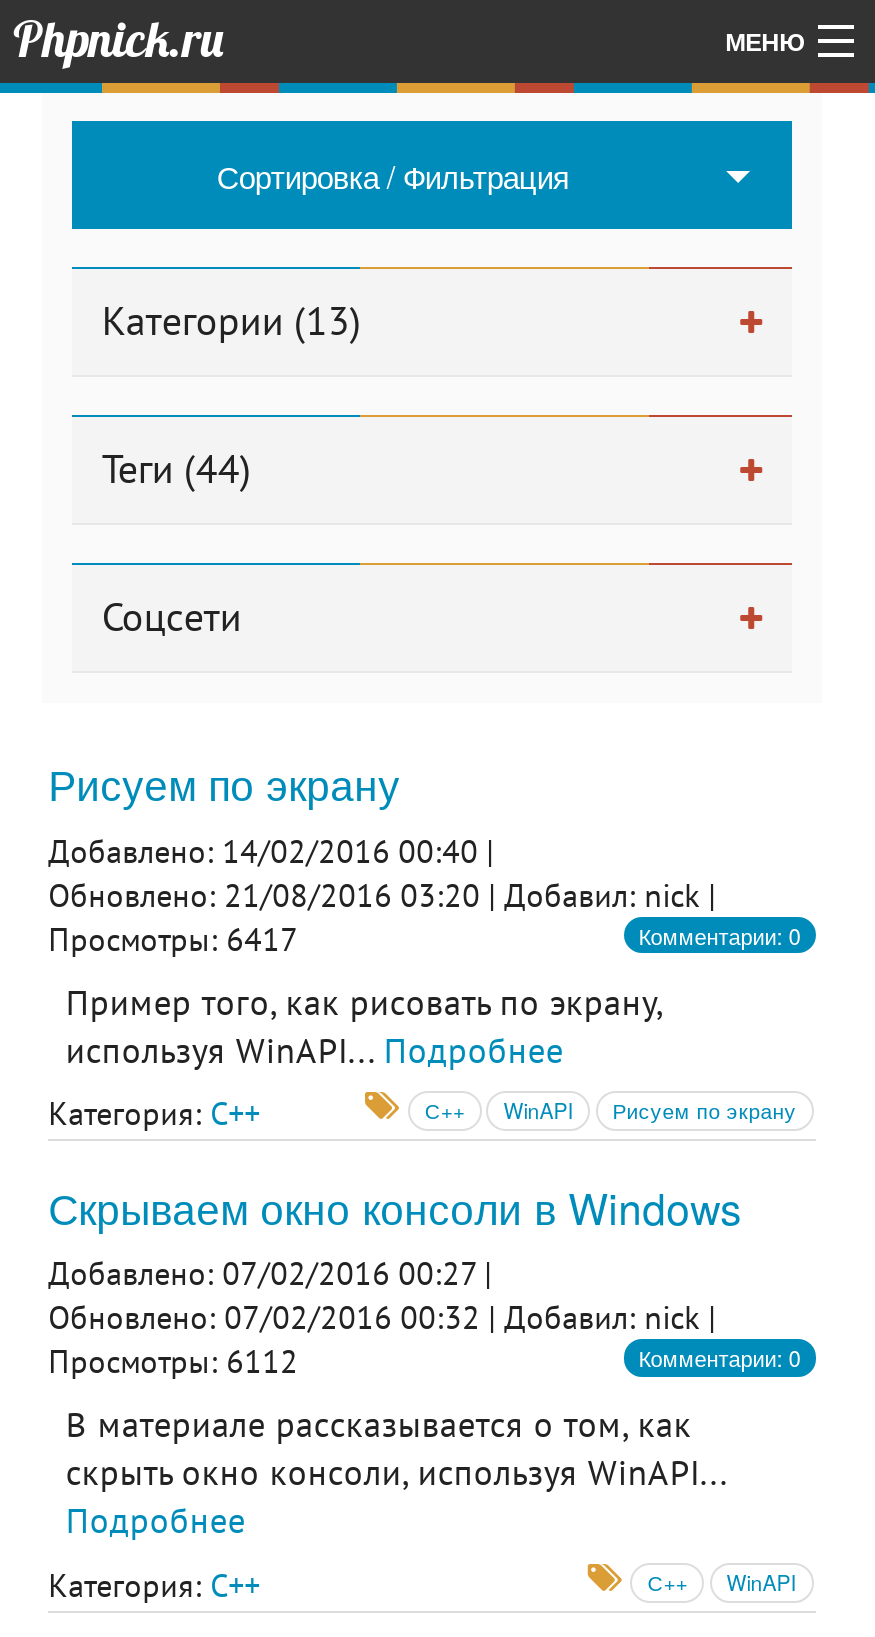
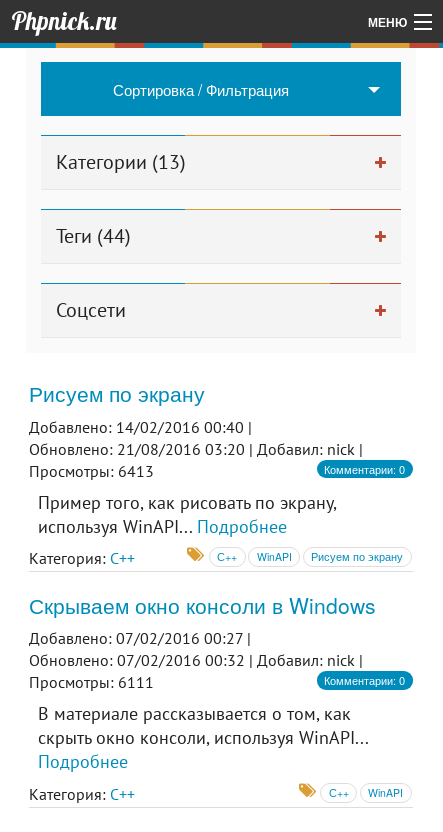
- Просмотры: 6417
+ Просмотры: 6413

- Просмотры: 6112
+ Просмотры: 6111
